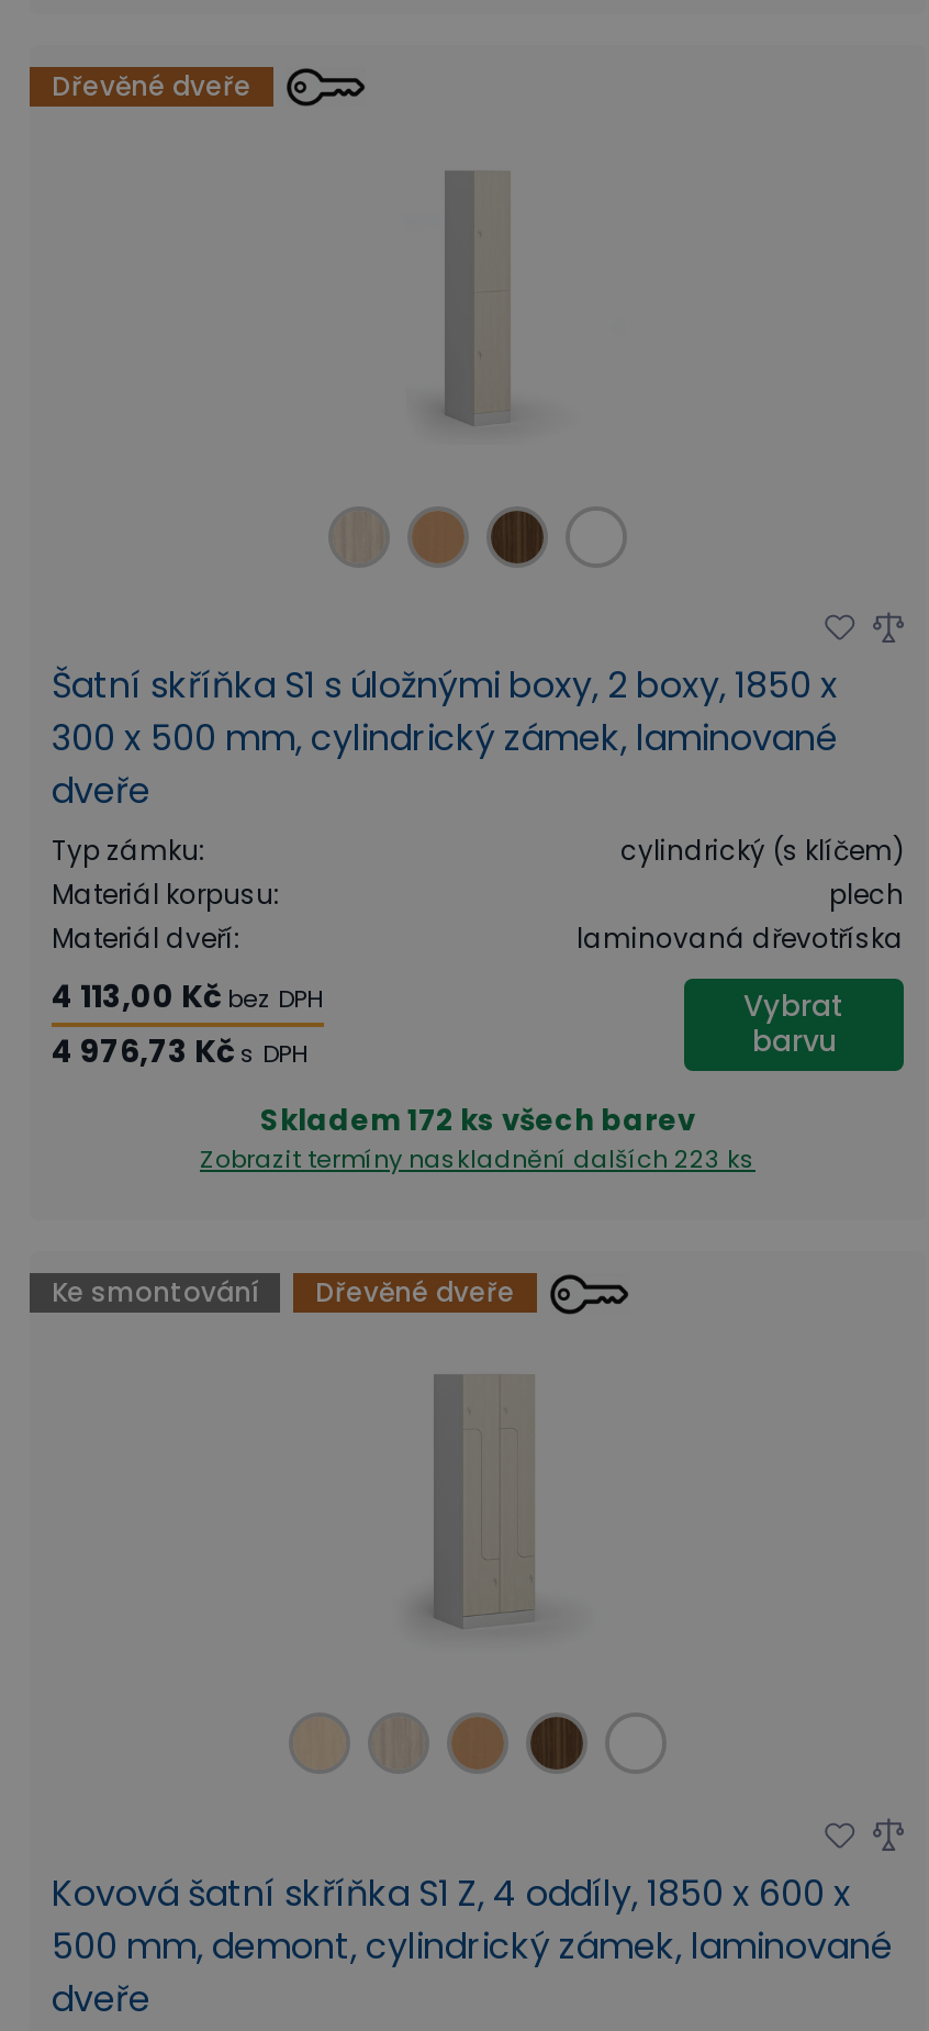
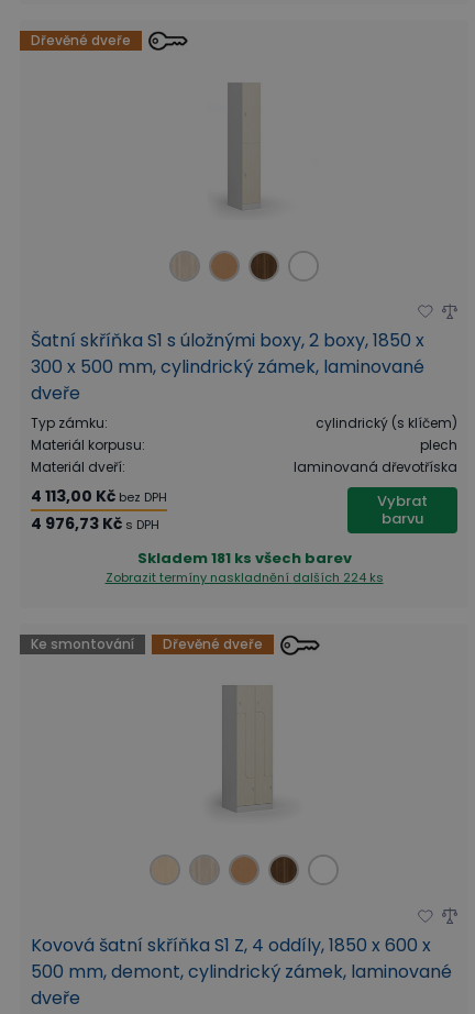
- Skladem 172 ks všech barev
+ Skladem 181 ks všech barev

- Zobrazit termíny naskladnění dalších 223 ks
+ Zobrazit termíny naskladnění dalších 224 ks
